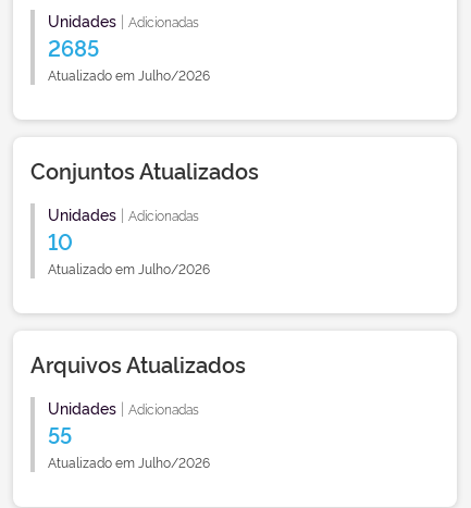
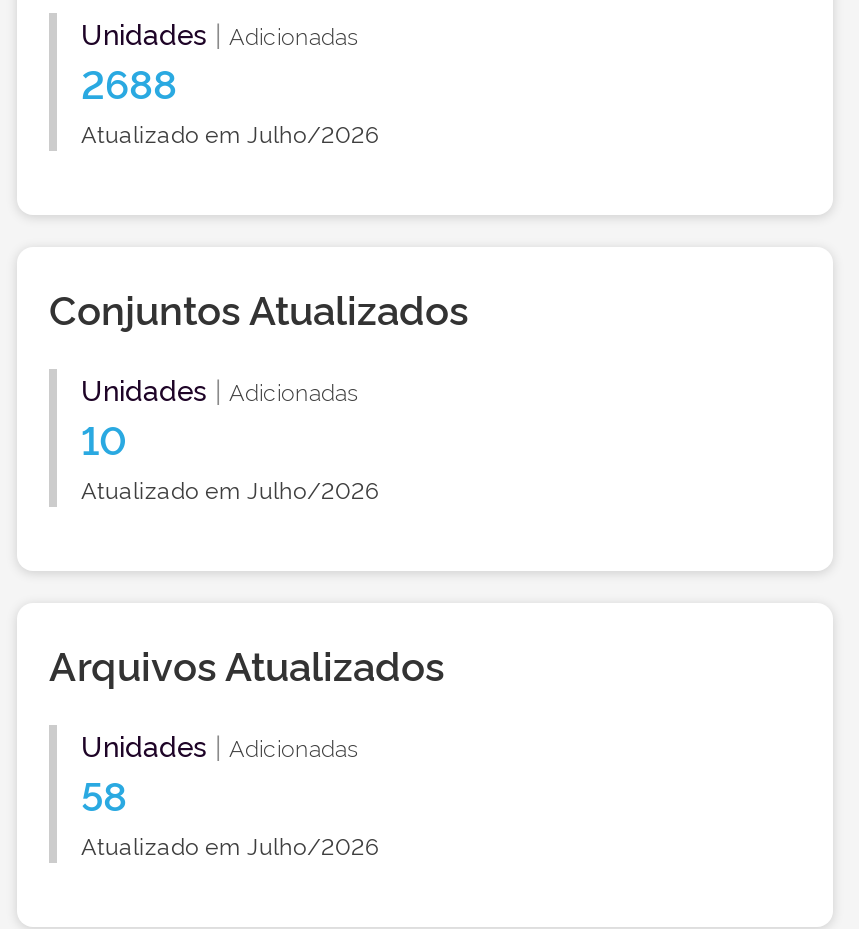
- 2685
+ 2688

- 55
+ 58
